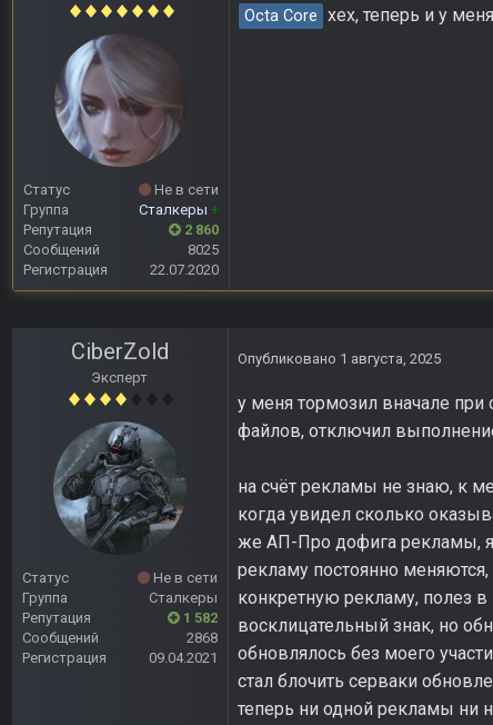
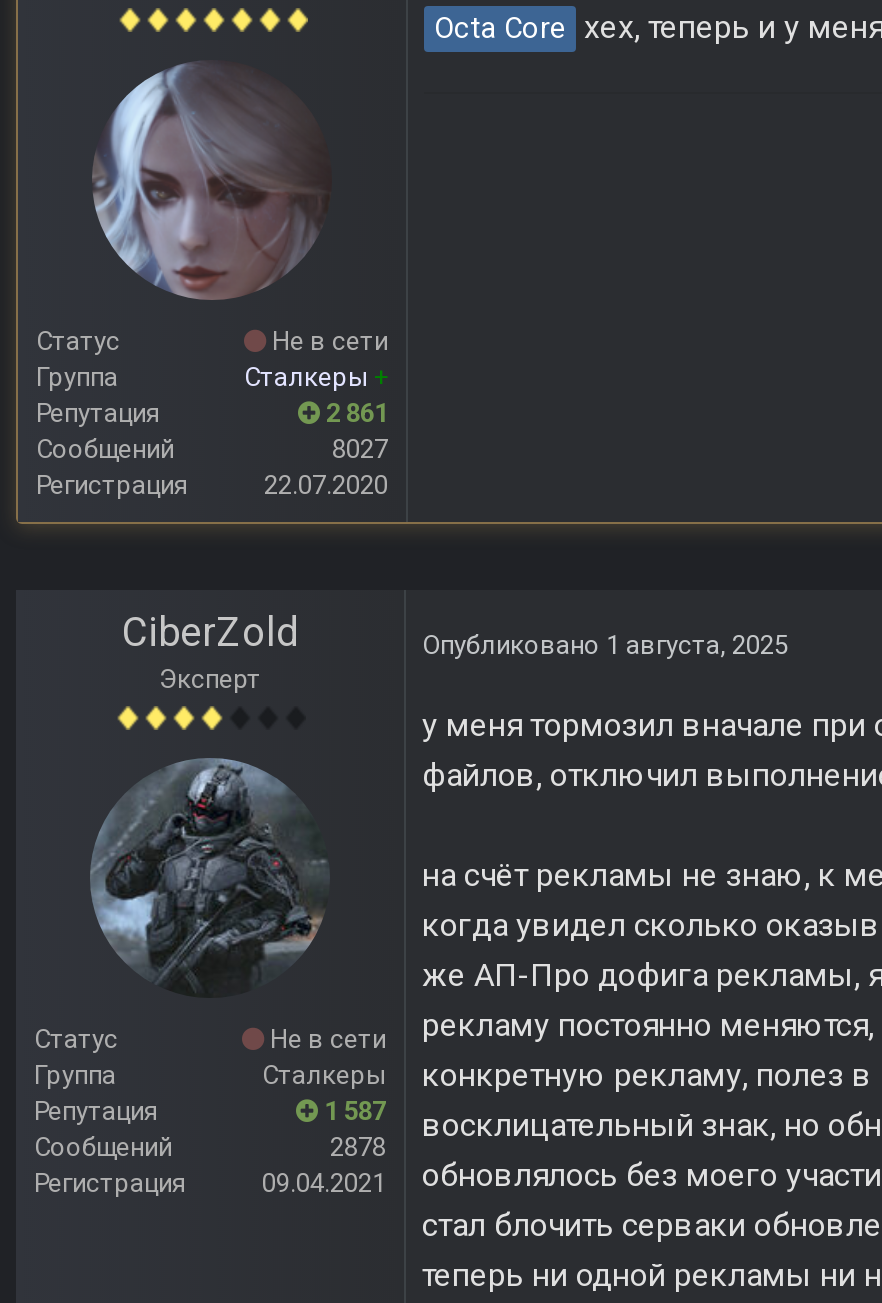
- 2 860
+ 2 861

- 8025
+ 8027

- 1 582
+ 1 587

- 2868
+ 2878
